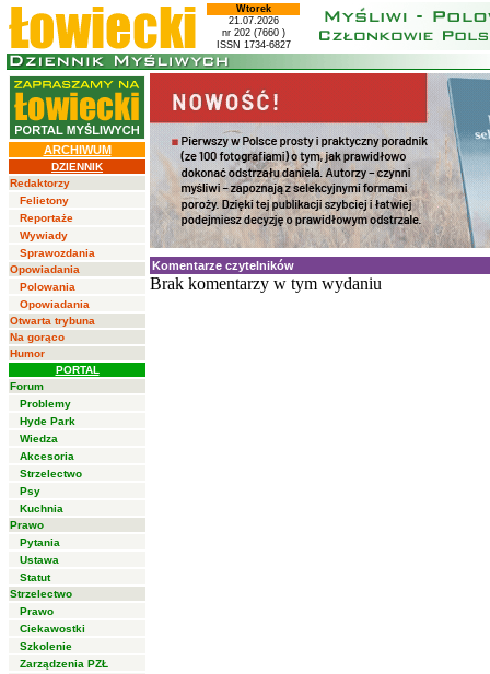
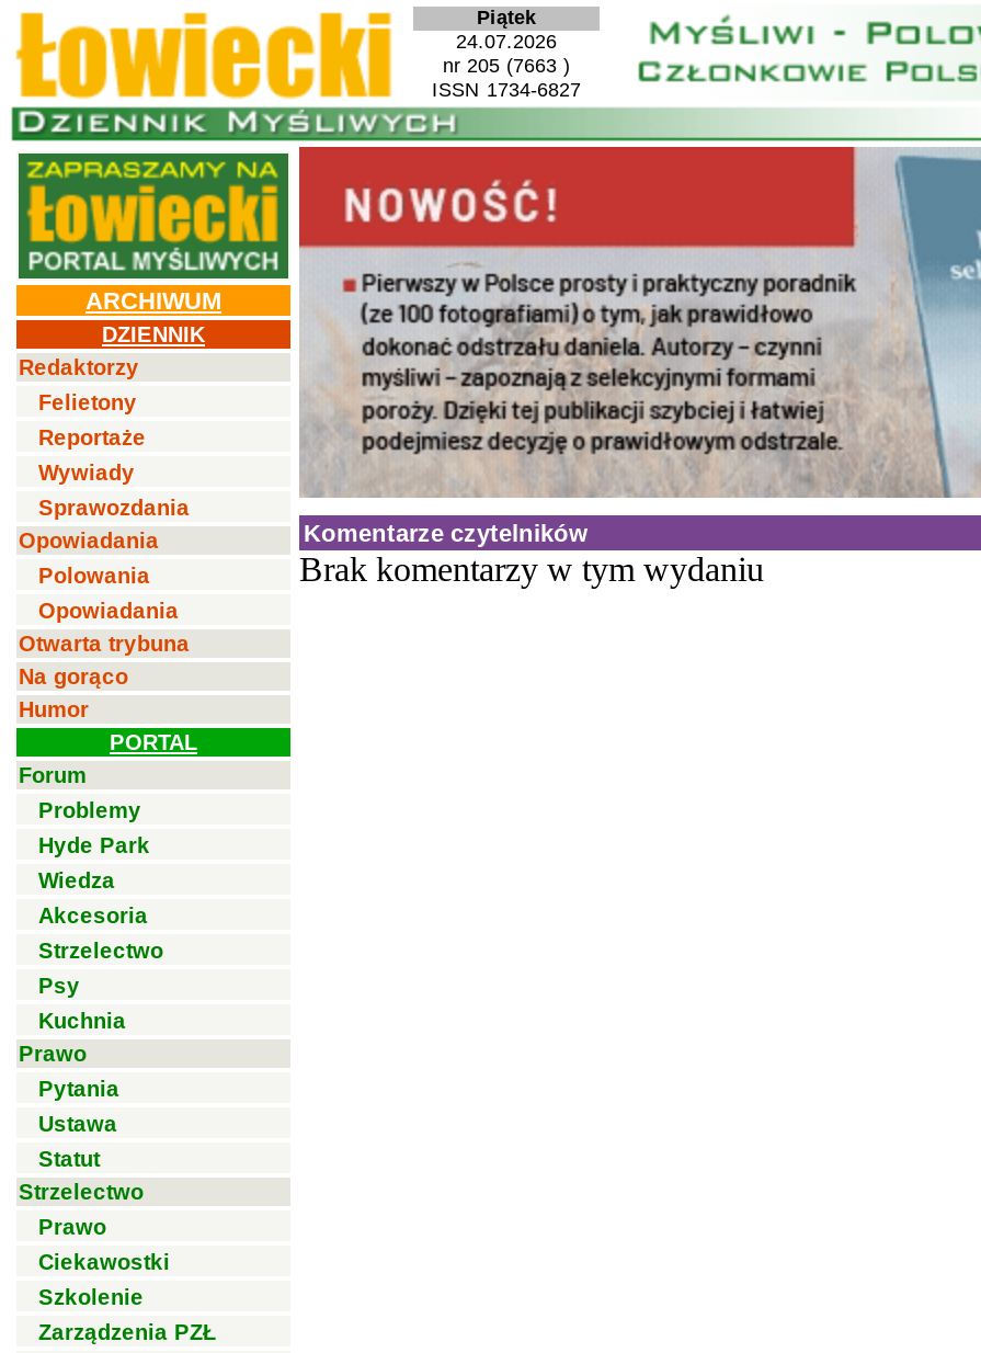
- Wtorek
- 21.07.2026
- nr 202 (7660 )
+ Piątek
+ 24.07.2026
+ nr 205 (7663 )
